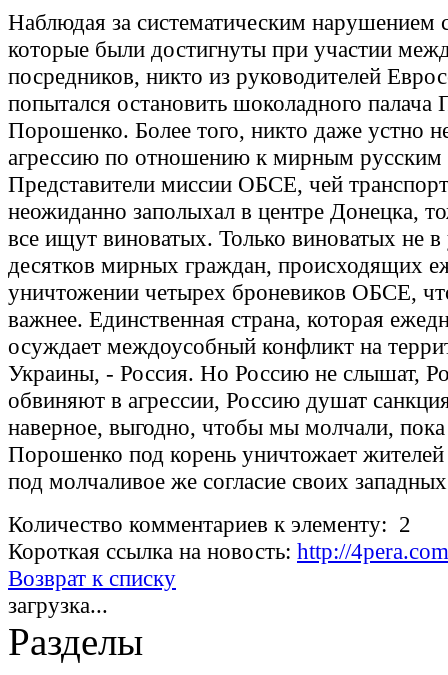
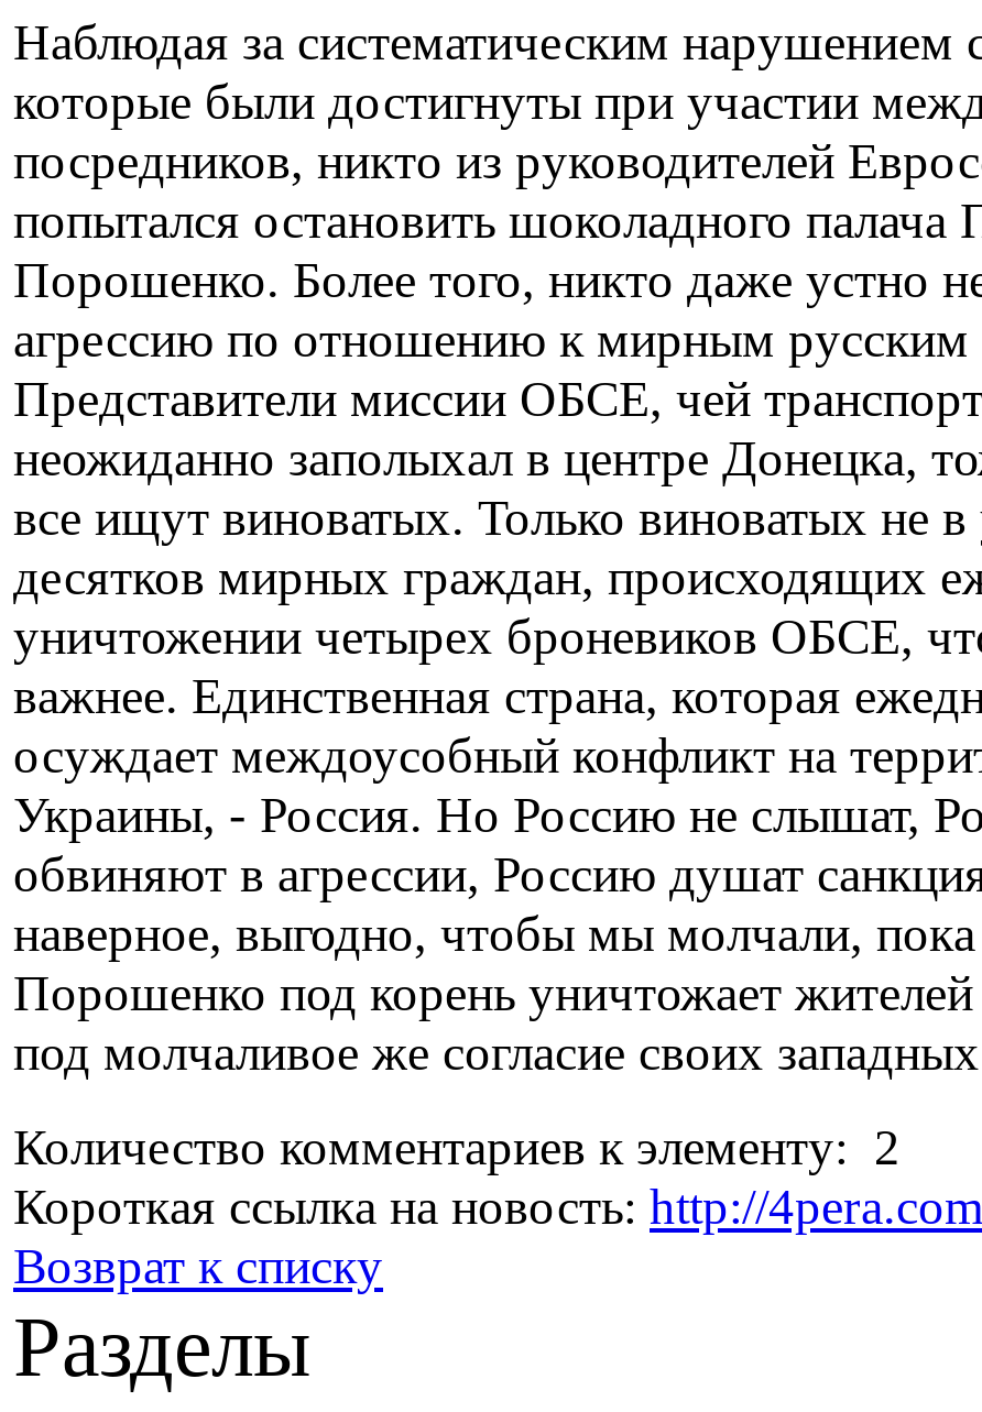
- загрузка...
